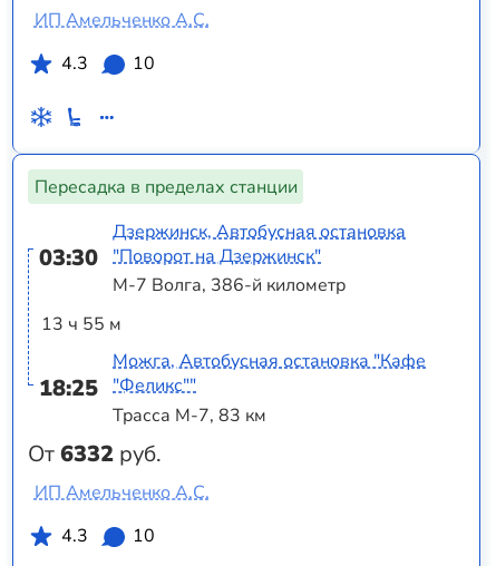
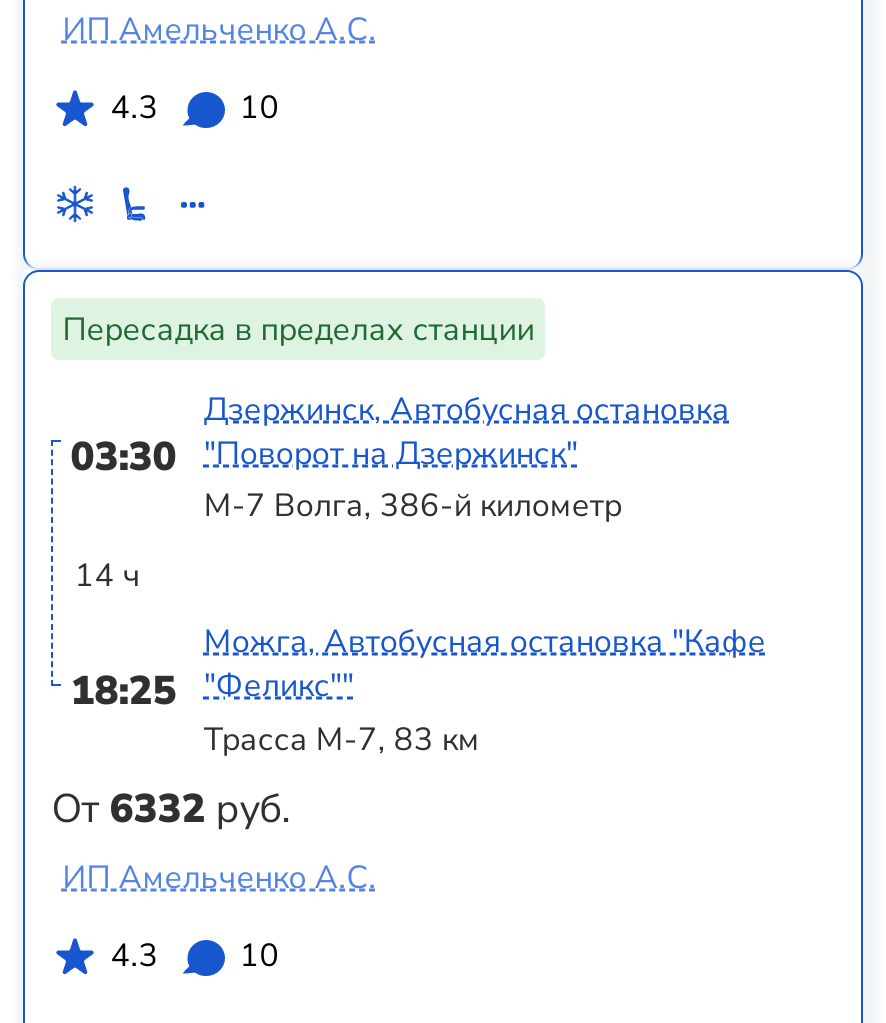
- 13 ч 55 м
+ 14 ч
